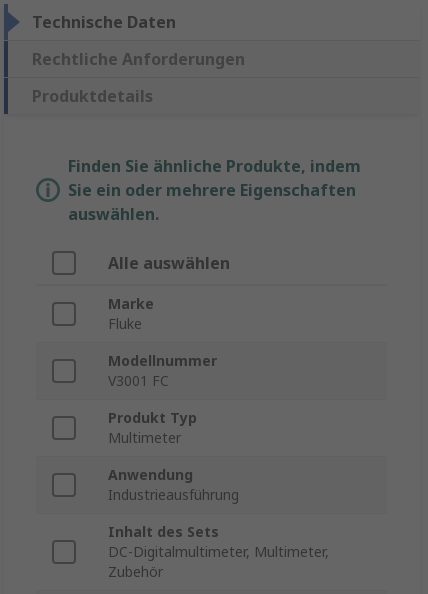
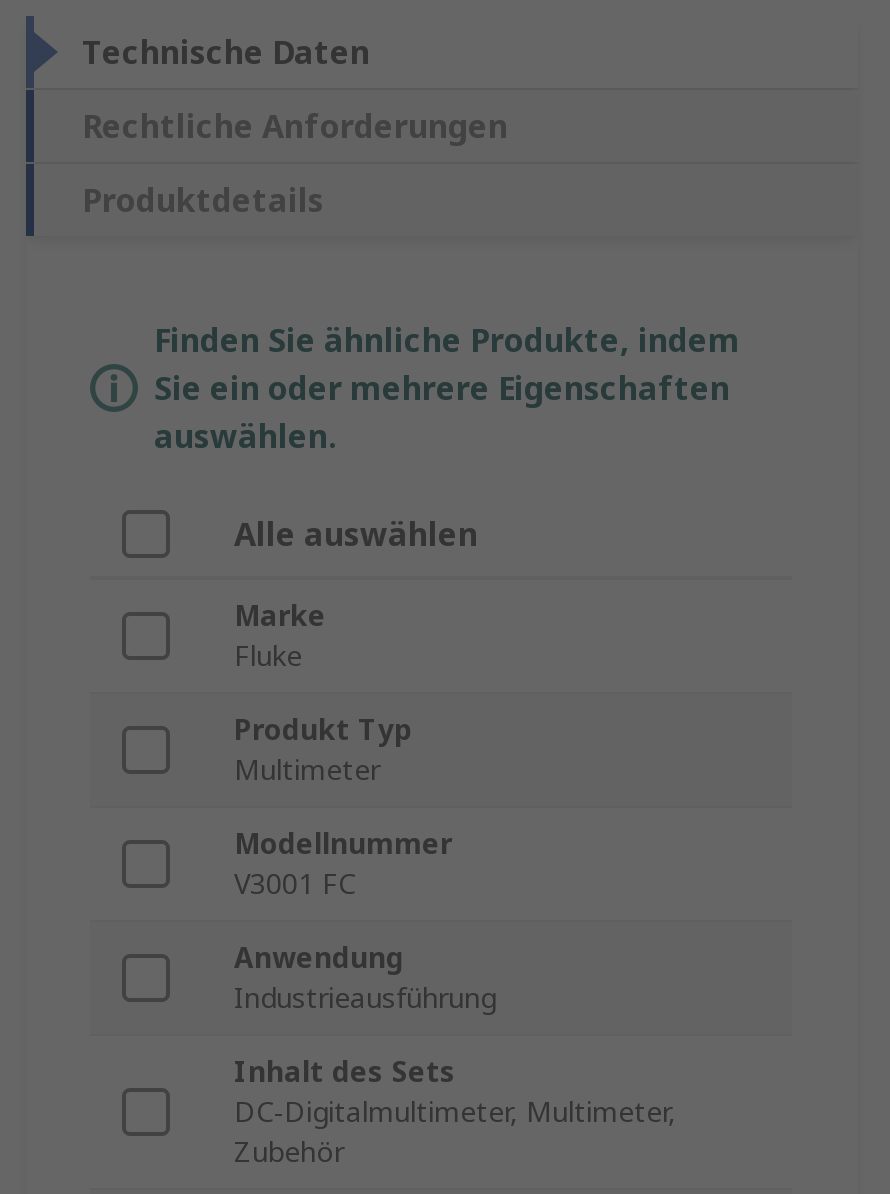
moved down: Modellnummer | V3001 FC

moved up: Produkt Typ | Multimeter
